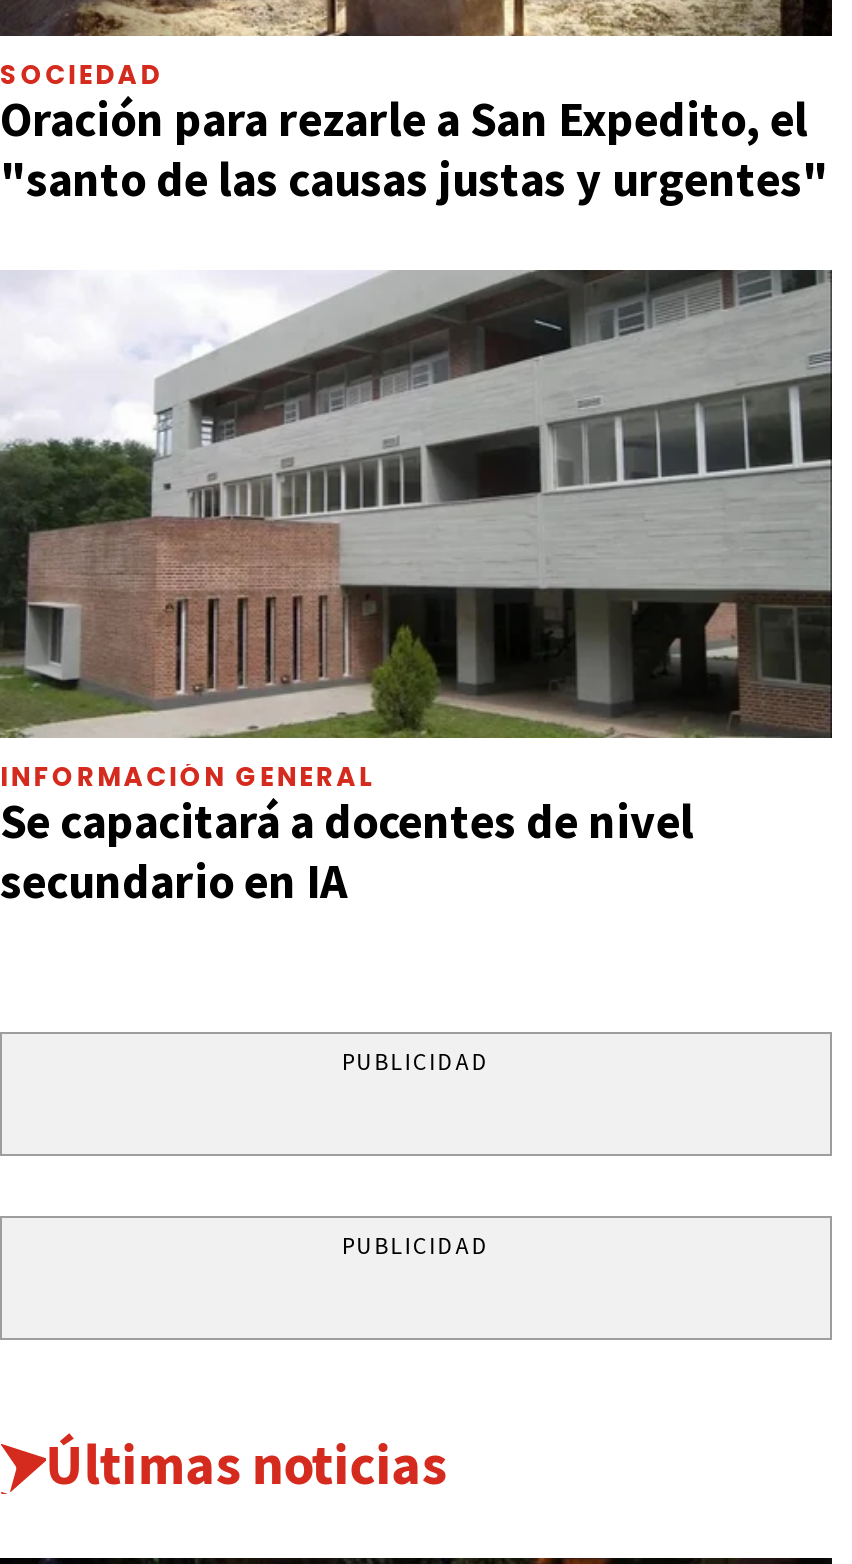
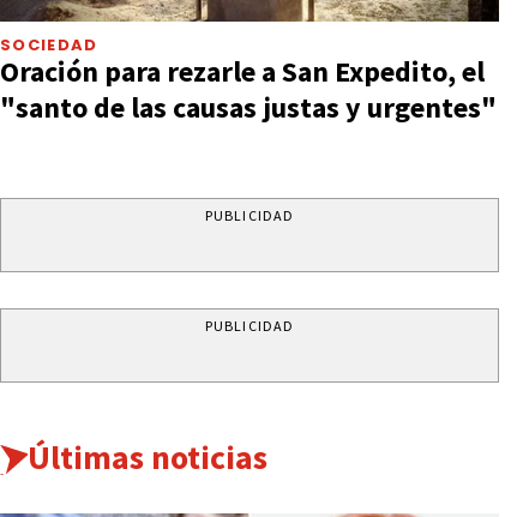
- [image]
- INFORMACIÓN GENERAL
- Se capacitará a docentes de nivel
- secundario en IA
